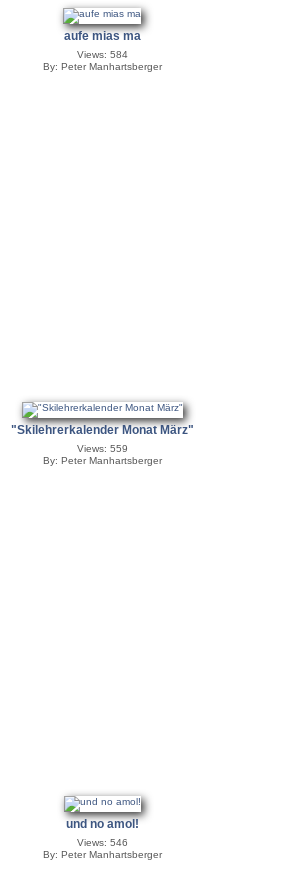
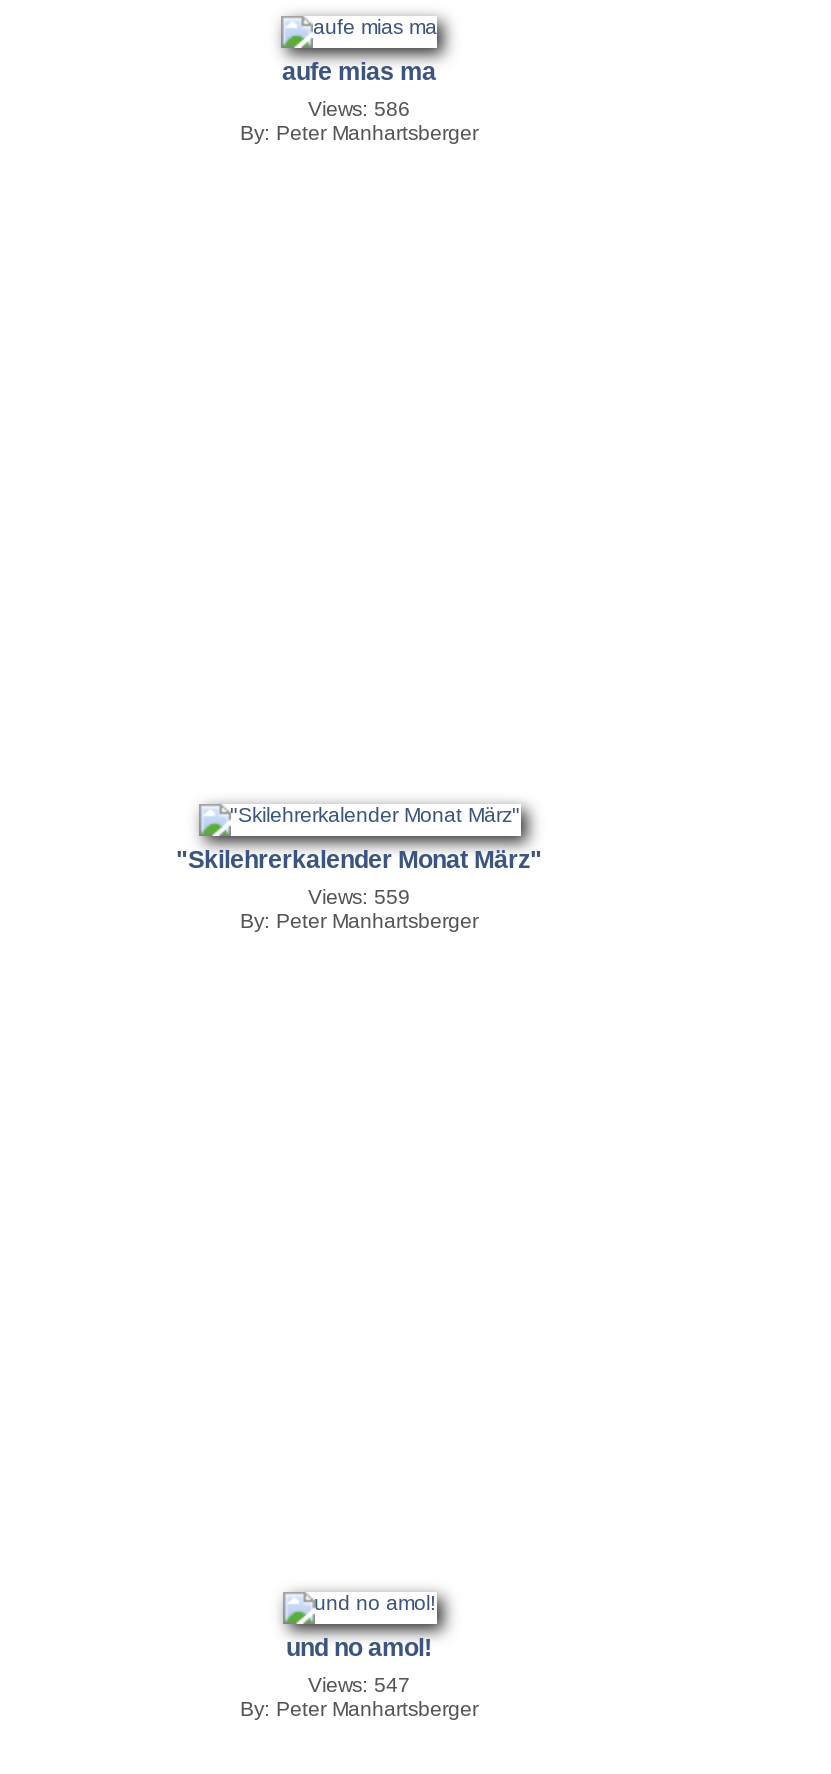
- Views: 584
+ Views: 586

- Views: 546
+ Views: 547
